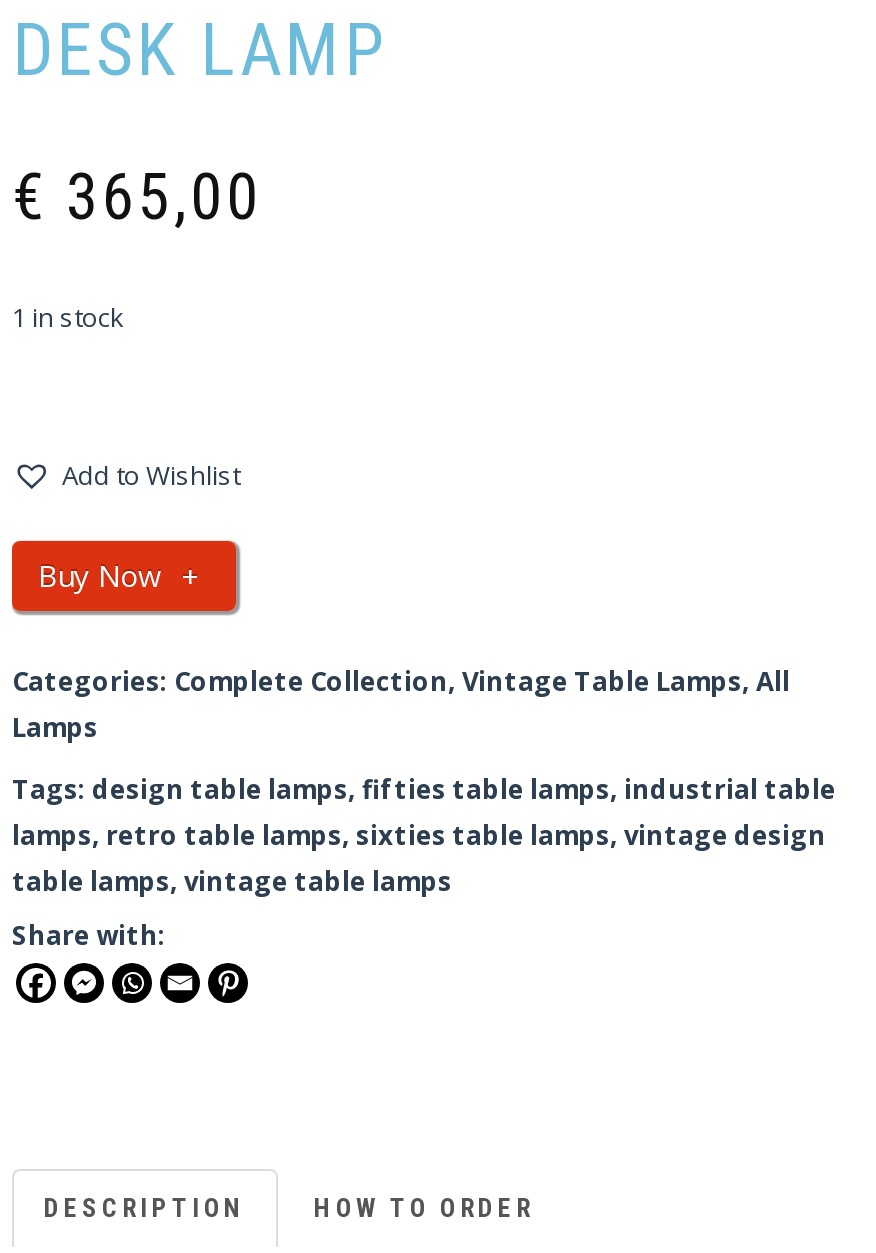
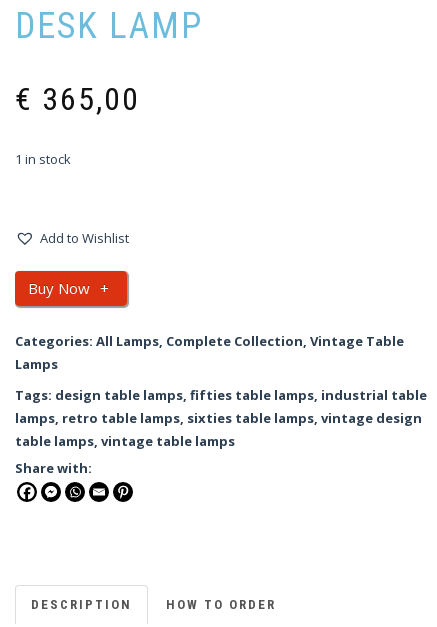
- Categories: Complete Collection, Vintage Table Lamps, All
+ Categories: All Lamps, Complete Collection, Vintage Table
